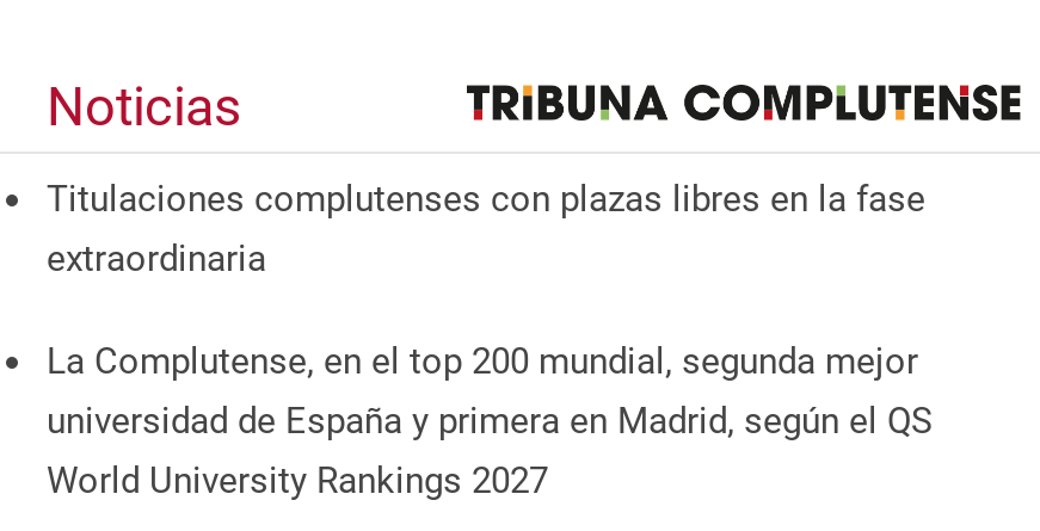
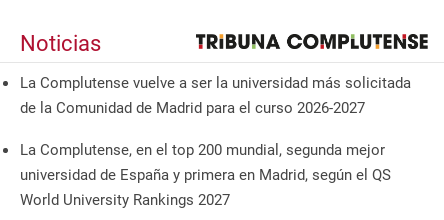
- Titulaciones complutenses con plazas libres en la fase
- extraordinaria
+ La Complutense vuelve a ser la universidad más solicitada
+ de la Comunidad de Madrid para el curso 2026-2027
